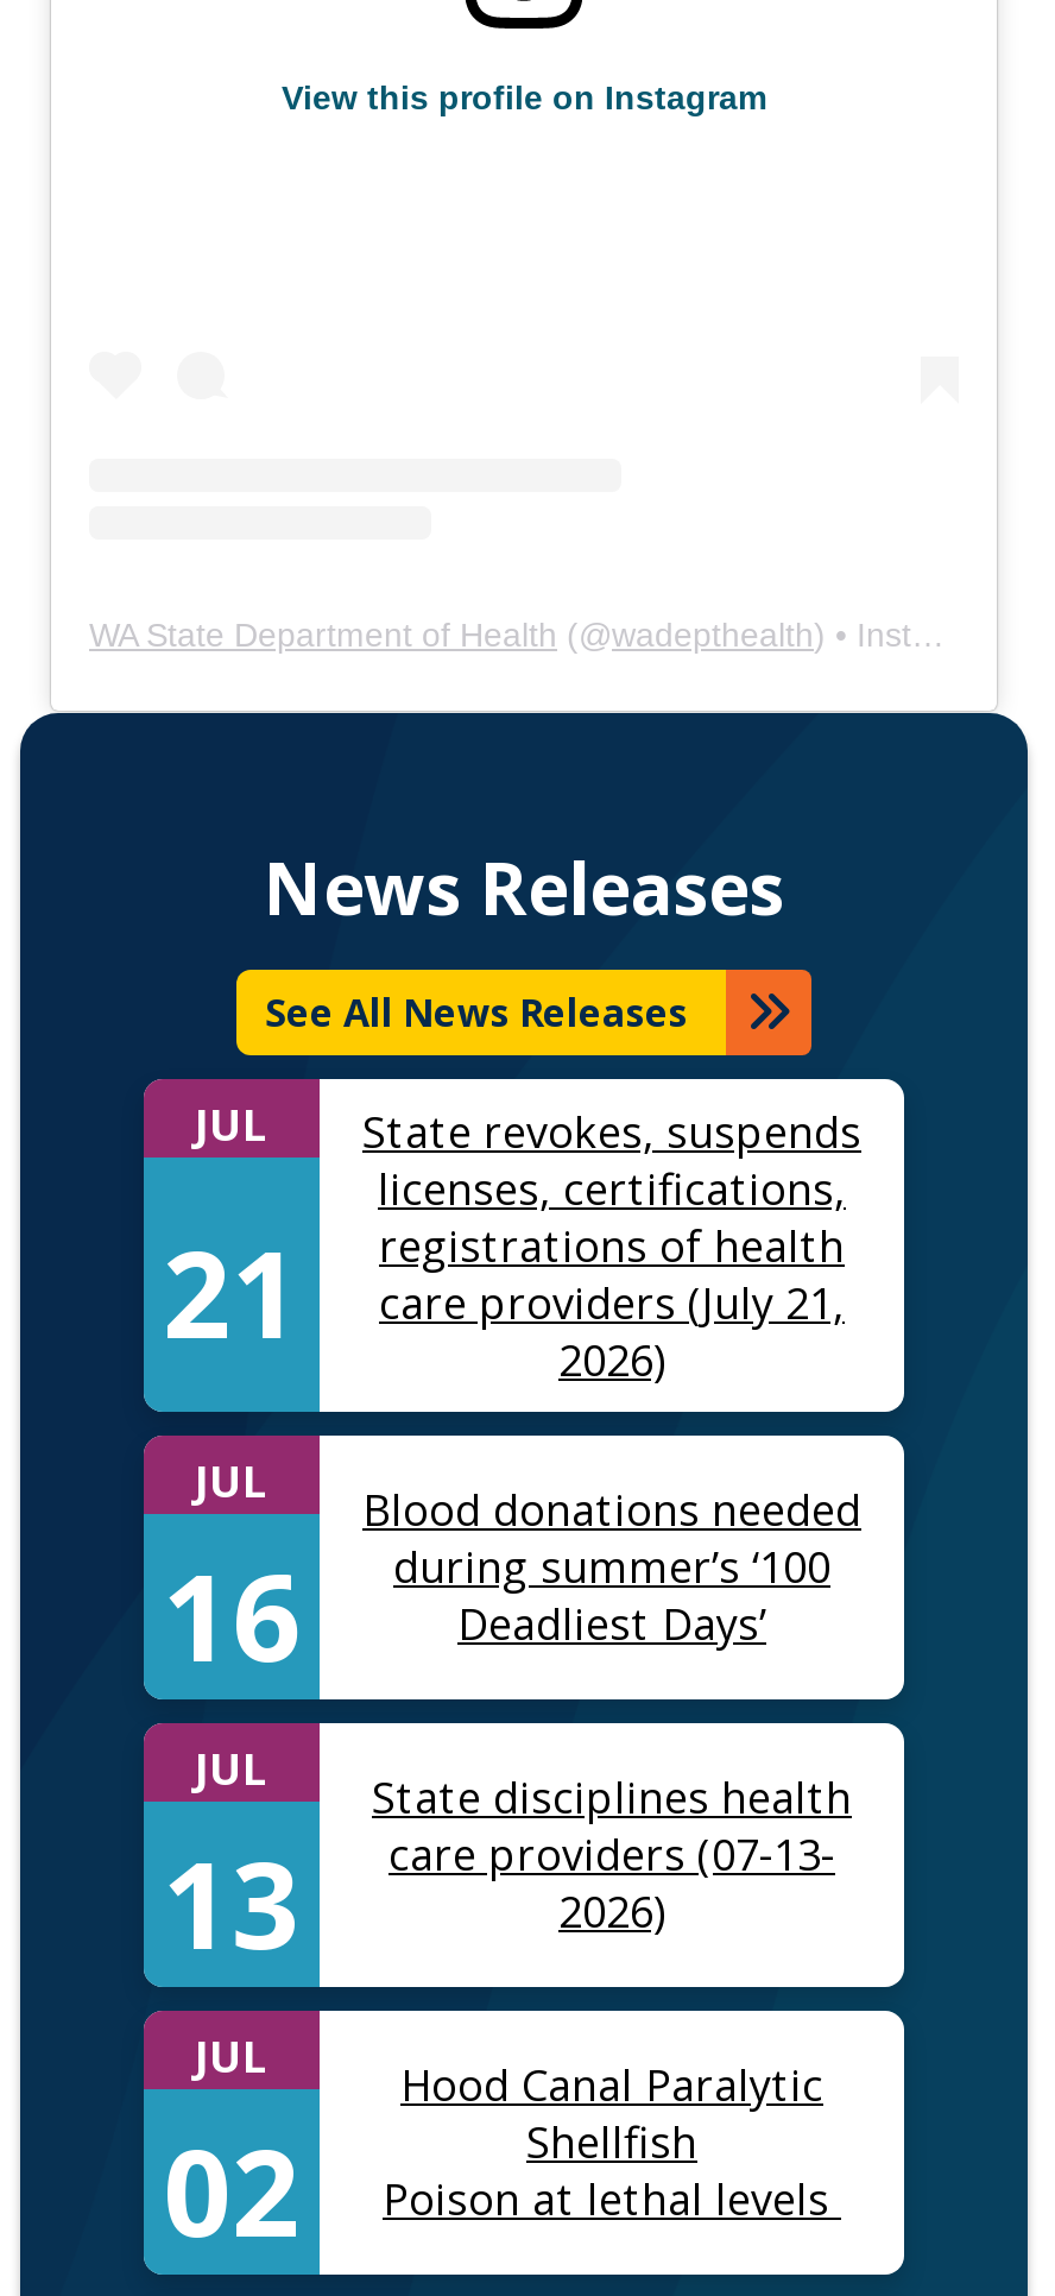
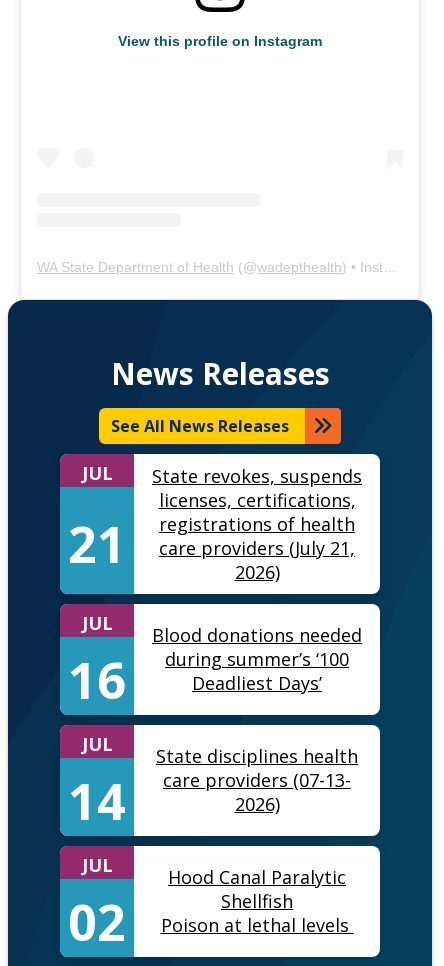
- 13 care providers (07-13-
+ 14 care providers (07-13-
